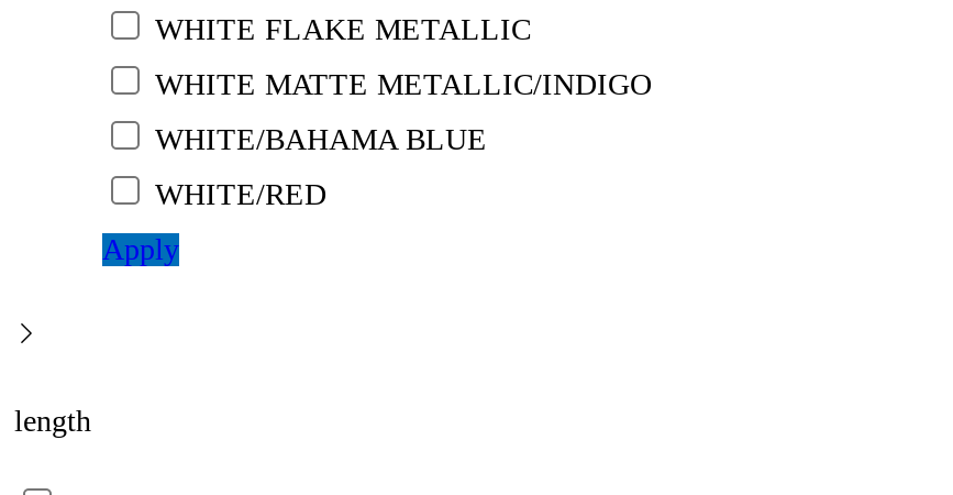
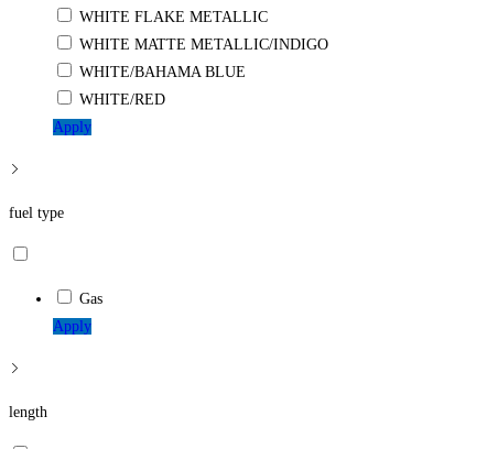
+ fuel type

+ Gas
+ Apply
